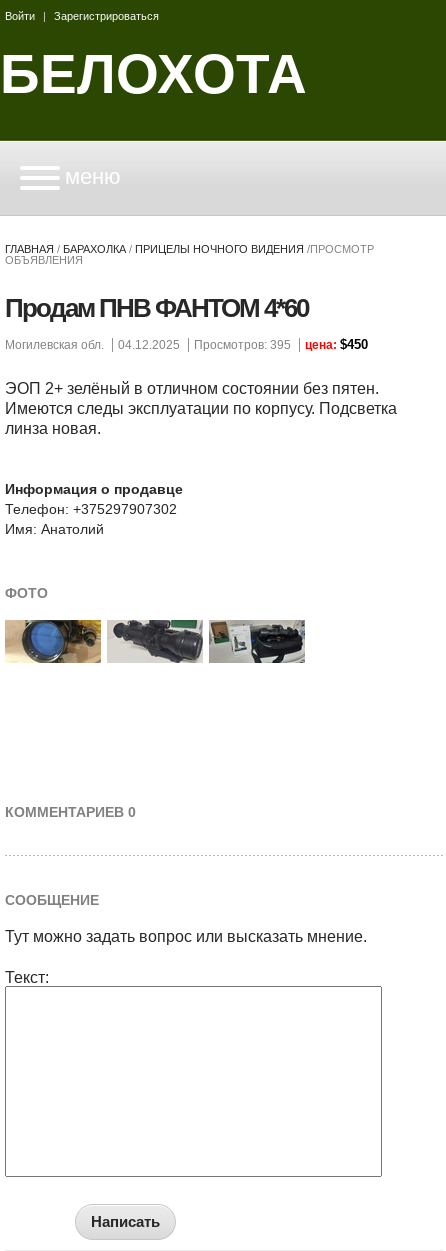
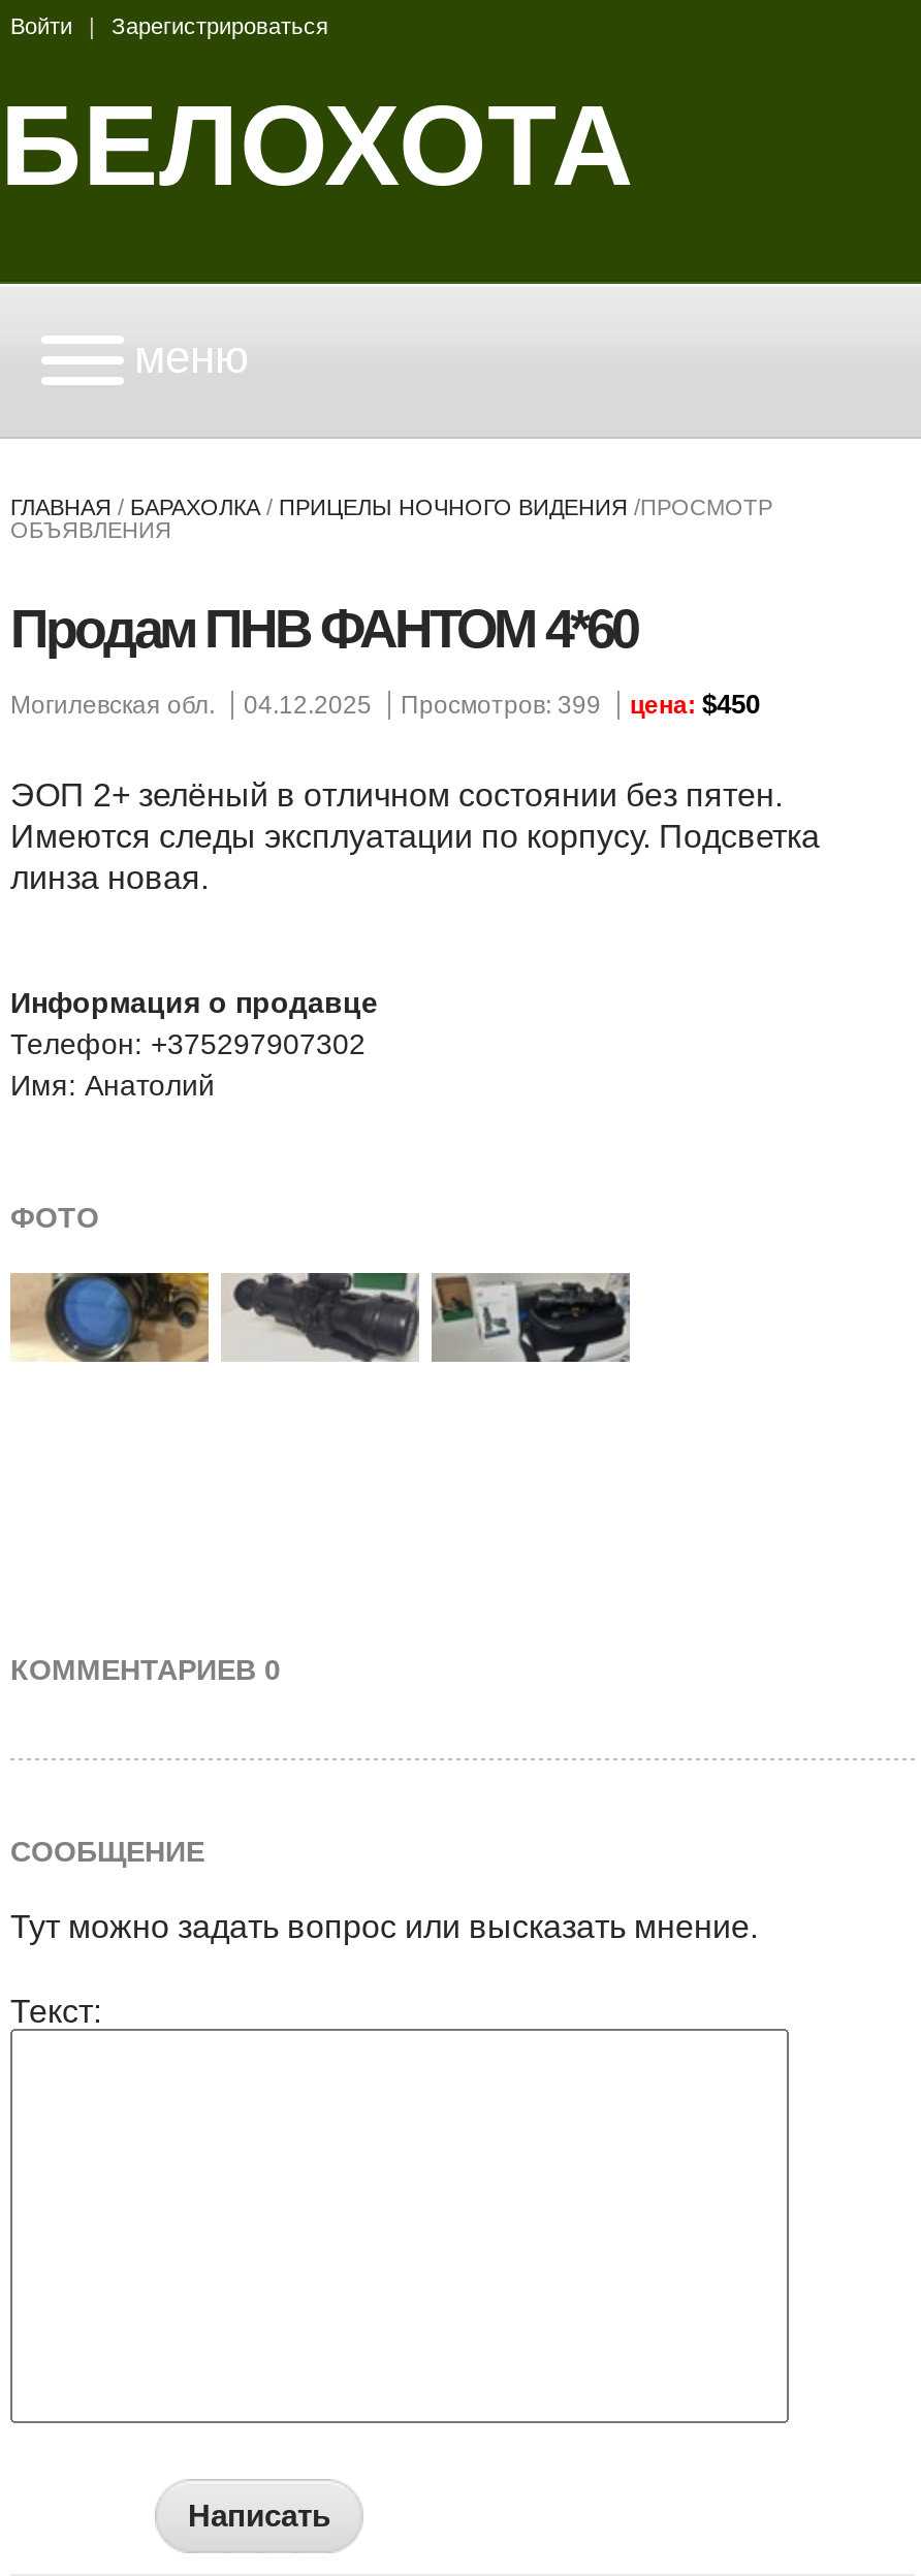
- Могилевская обл. 04.12.2025 Просмотров: 395 цена: $450
+ Могилевская обл. 04.12.2025 Просмотров: 399 цена: $450
